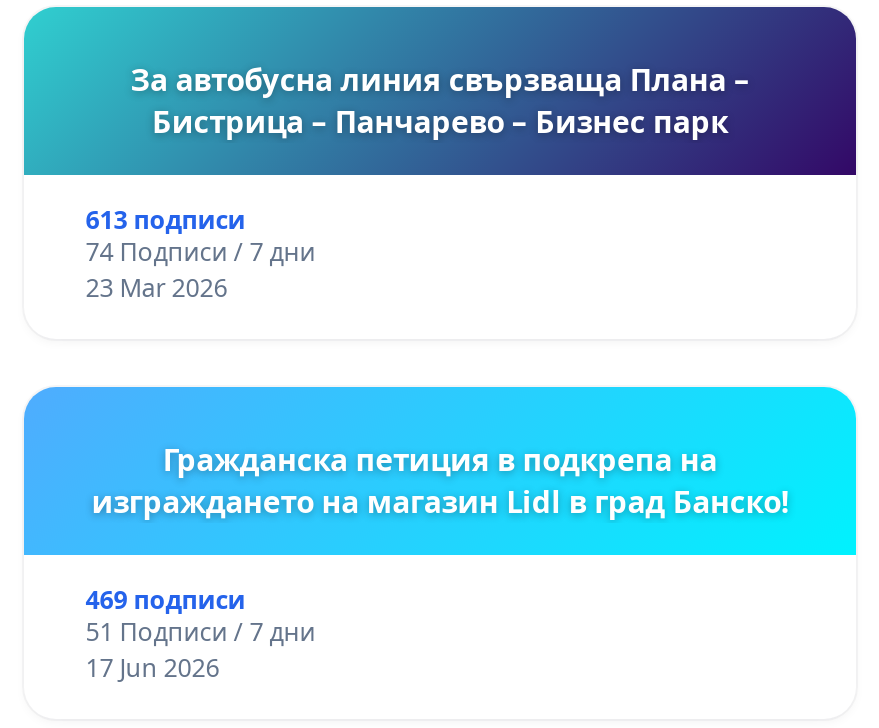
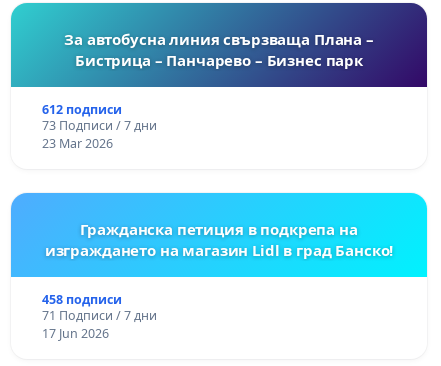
- 613 подписи
+ 612 подписи

- 74 Подписи / 7 дни
+ 73 Подписи / 7 дни

- 469 подписи
+ 458 подписи

- 51 Подписи / 7 дни
+ 71 Подписи / 7 дни
